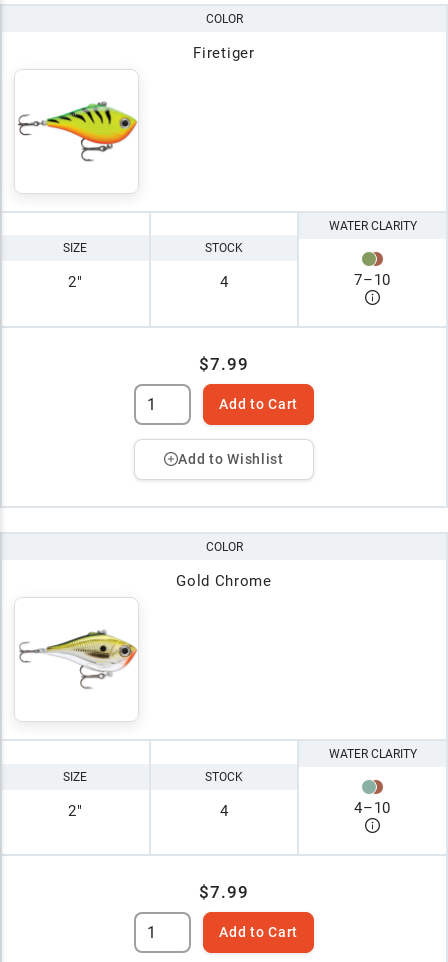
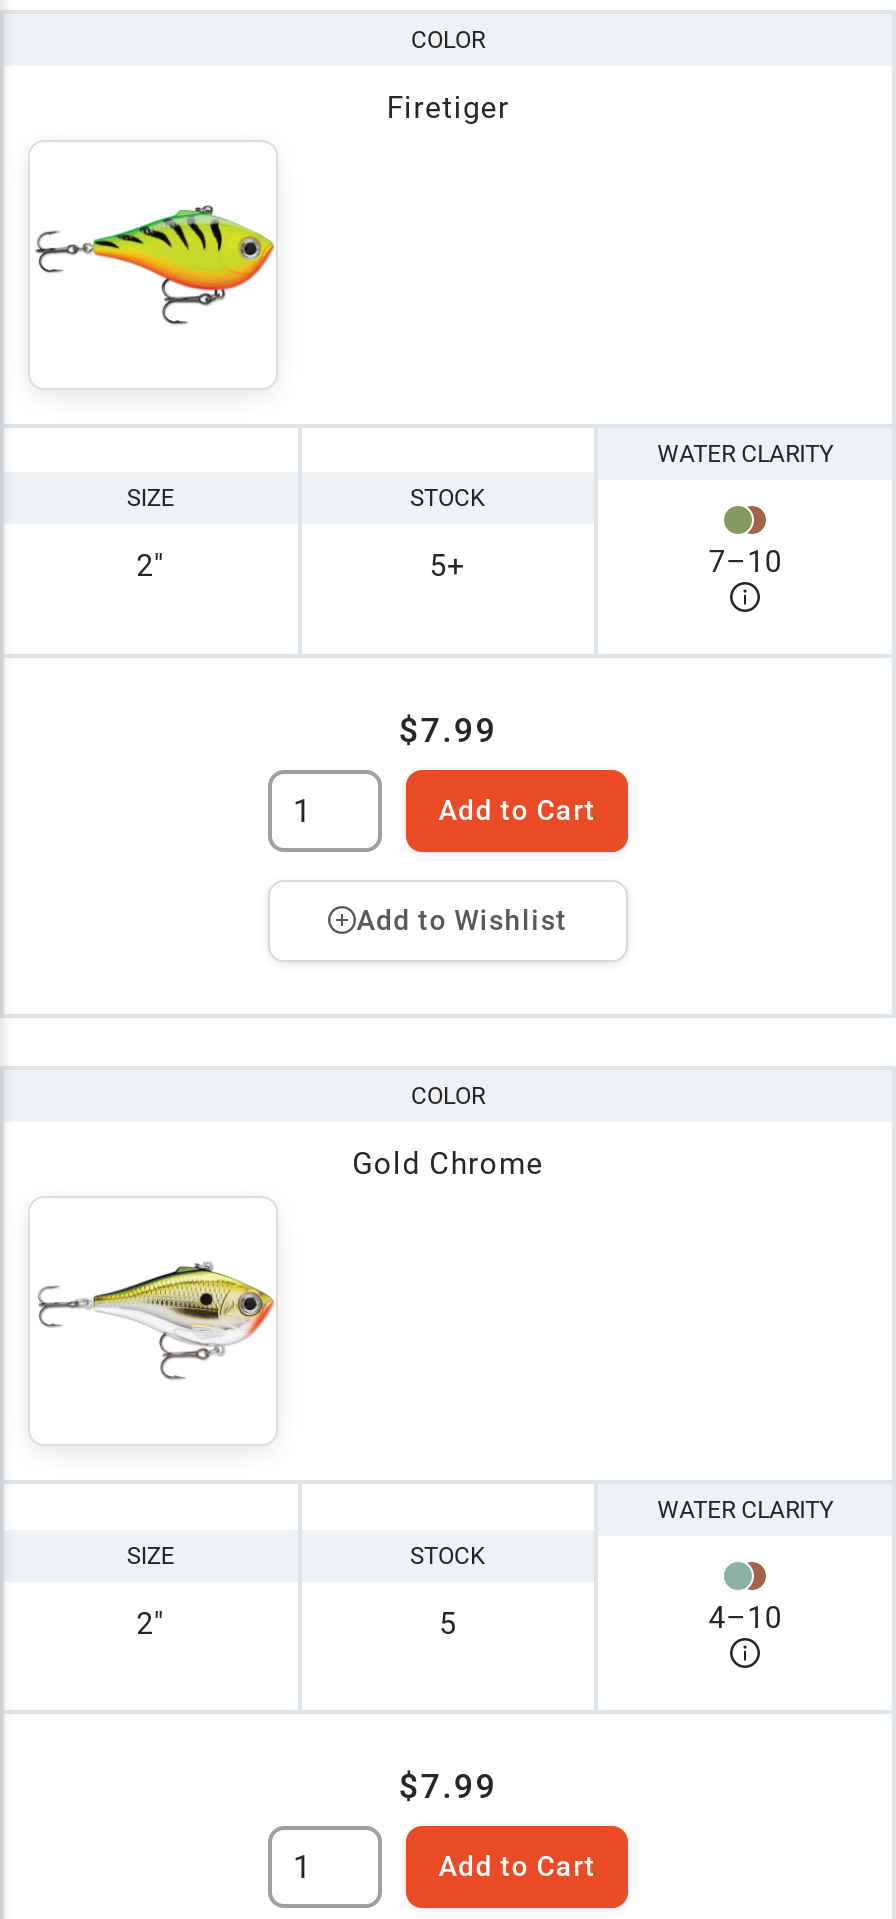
- 4
+ 5+

- 4
+ 5
